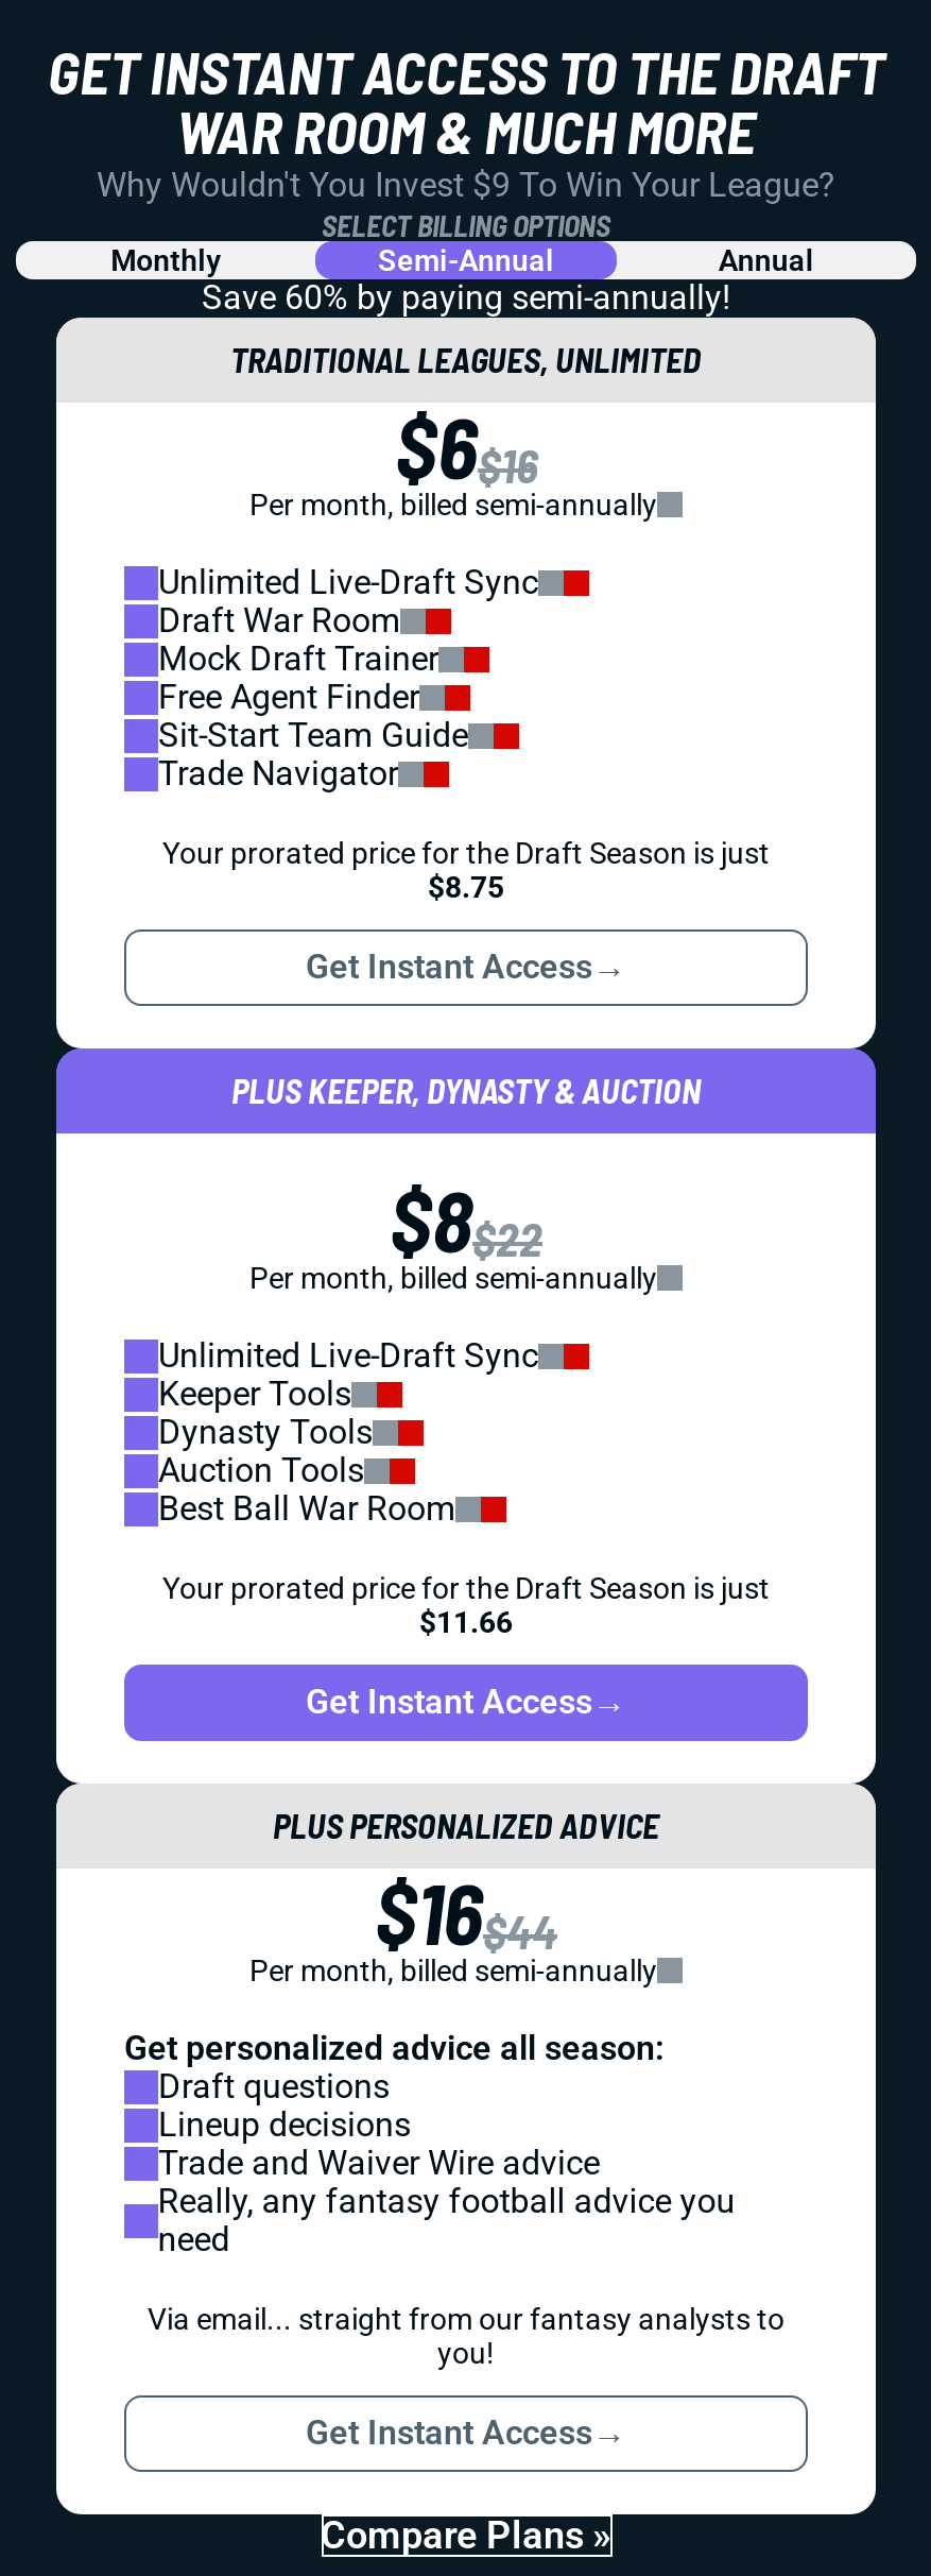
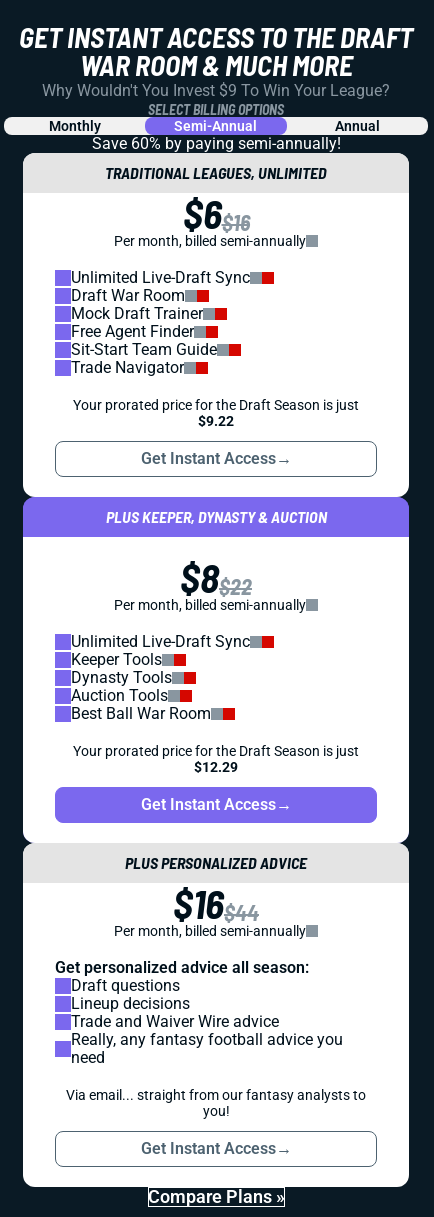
- $8.75
+ $9.22

- $11.66
+ $12.29
